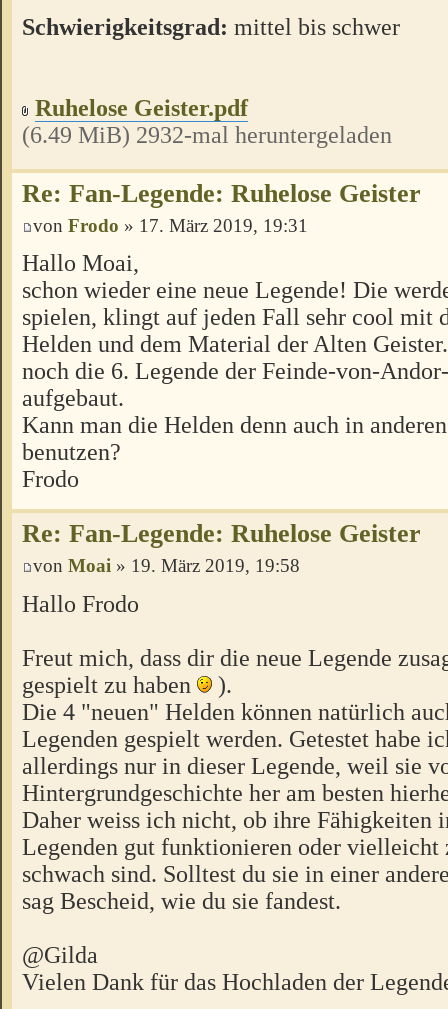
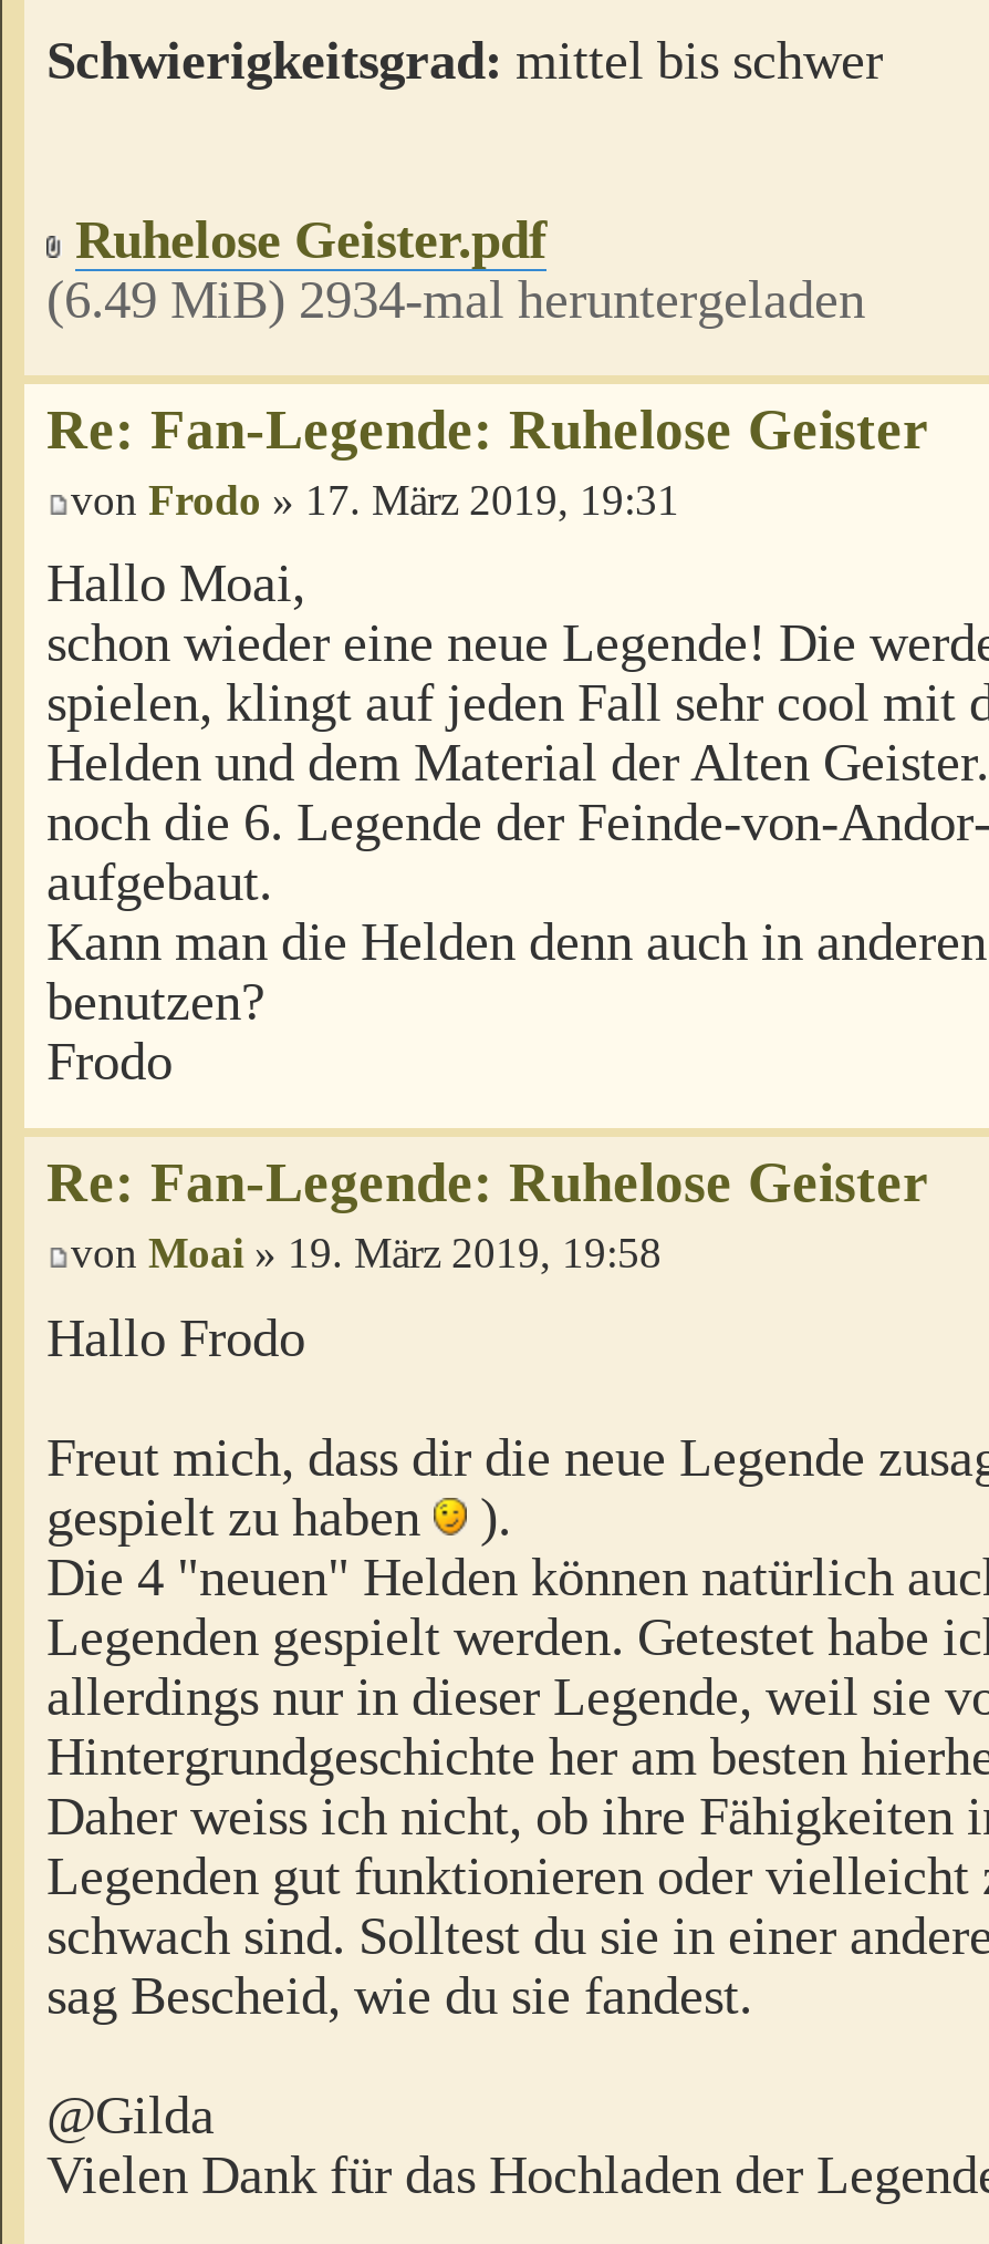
- (6.49 MiB) 2932-mal heruntergeladen
+ (6.49 MiB) 2934-mal heruntergeladen
